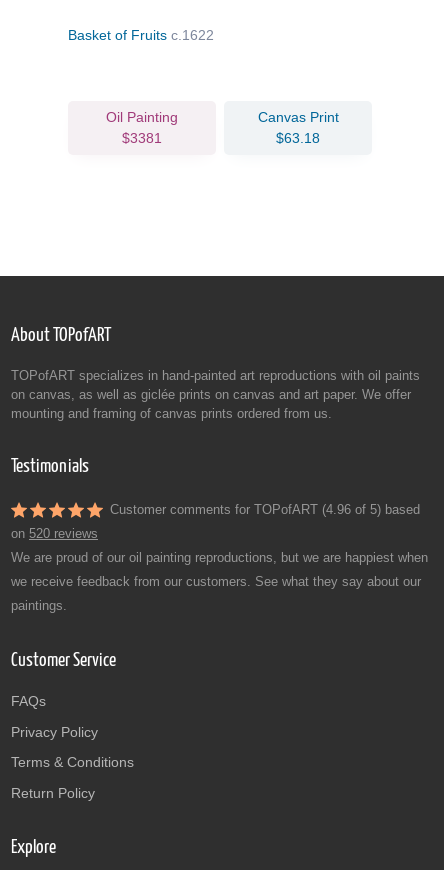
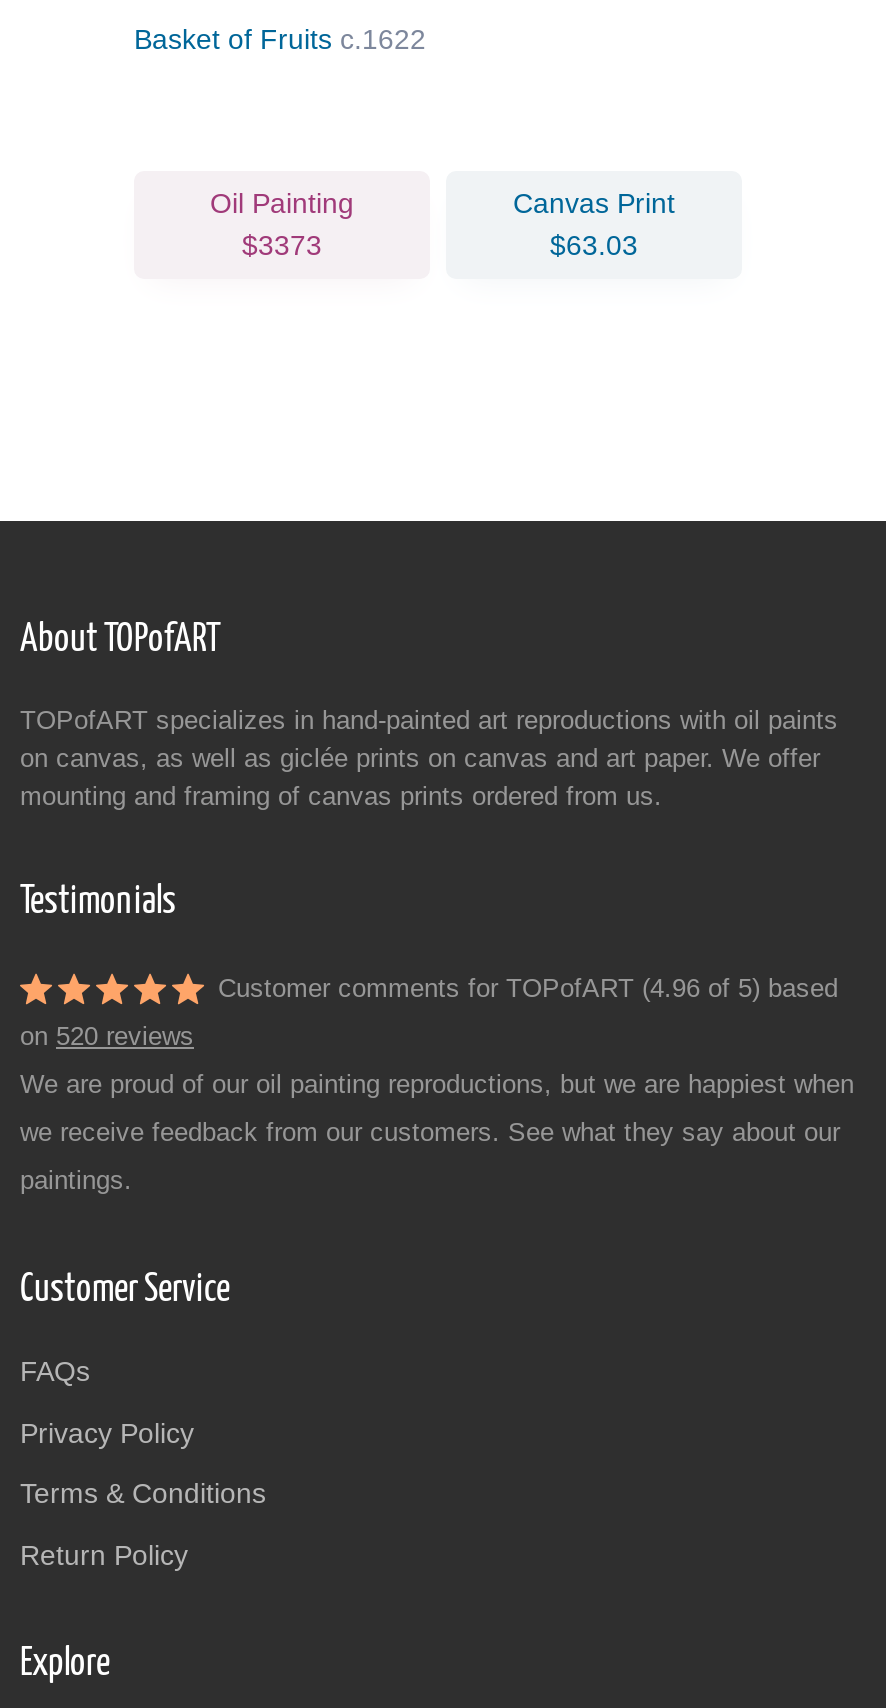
- $3381
+ $3373

- $63.18
+ $63.03
